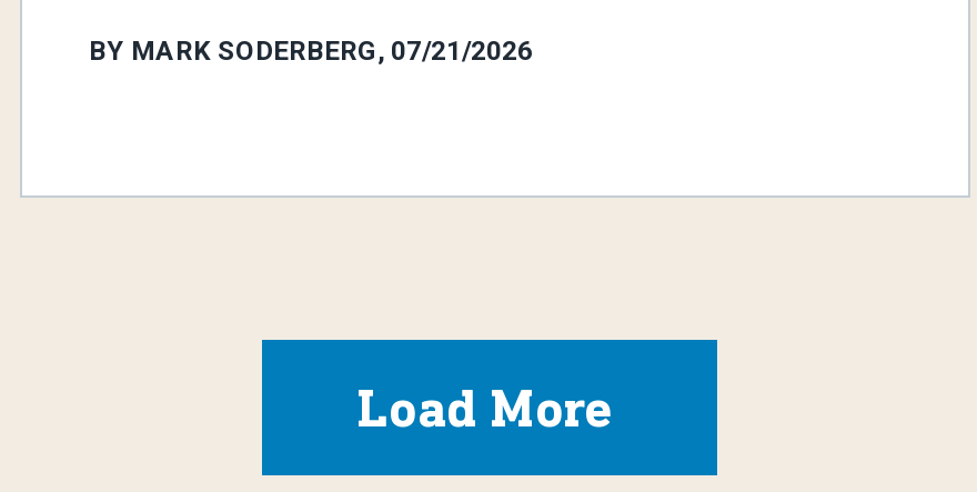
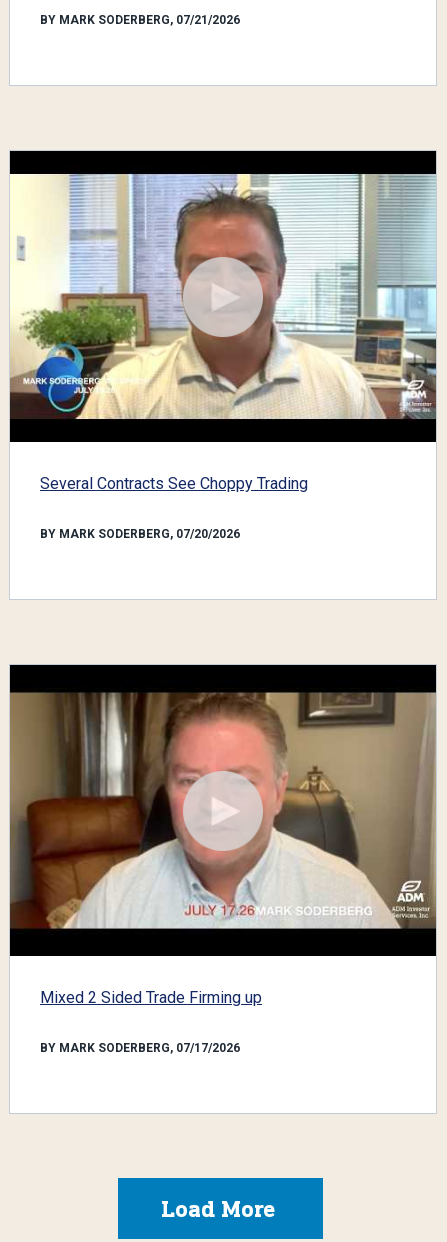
+ [image]
+ Several Contracts See Choppy Trading
+ BY MARK SODERBERG, 07/20/2026

+ [image]
+ Mixed 2 Sided Trade Firming up
+ BY MARK SODERBERG, 07/17/2026
